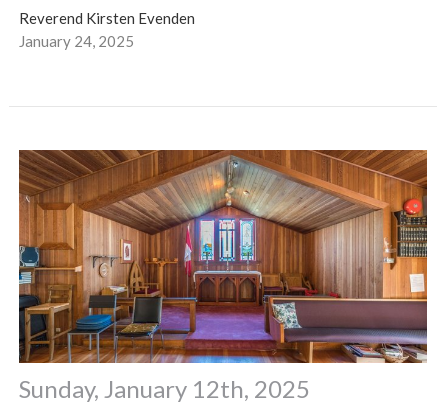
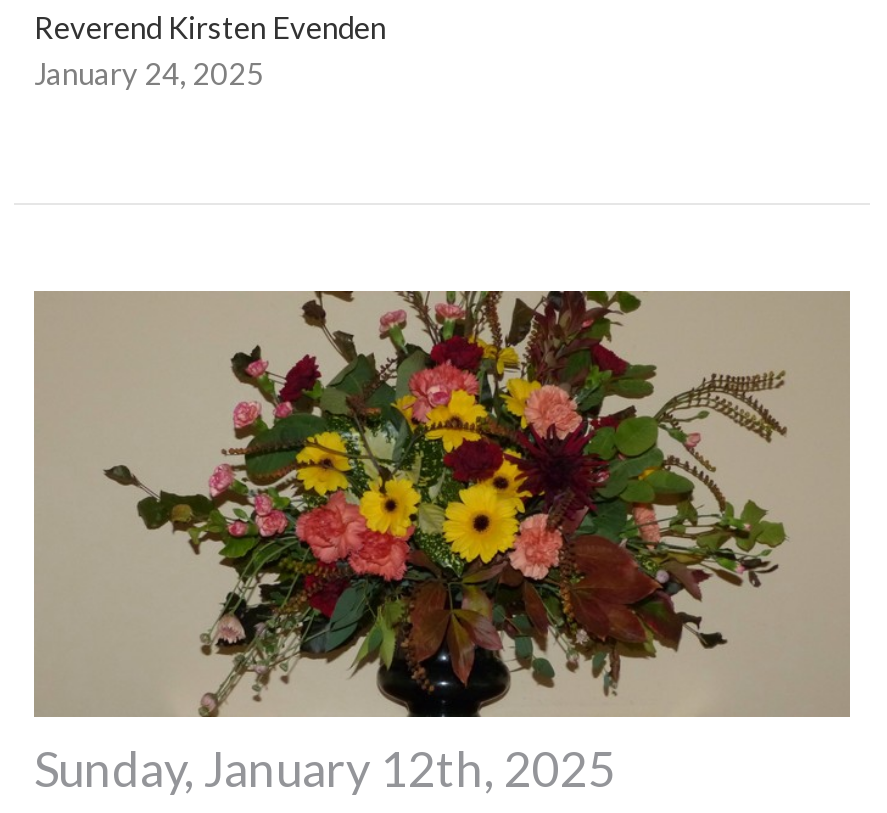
- [image]
+ [image]
